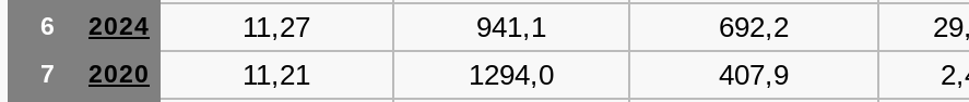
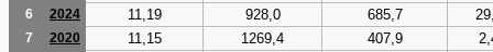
- 11,27
+ 11,19

- 941,1
+ 928,0

- 692,2
+ 685,7

- 11,21
+ 11,15

- 1294,0
+ 1269,4
